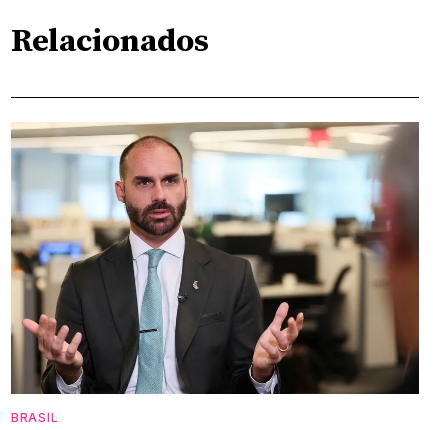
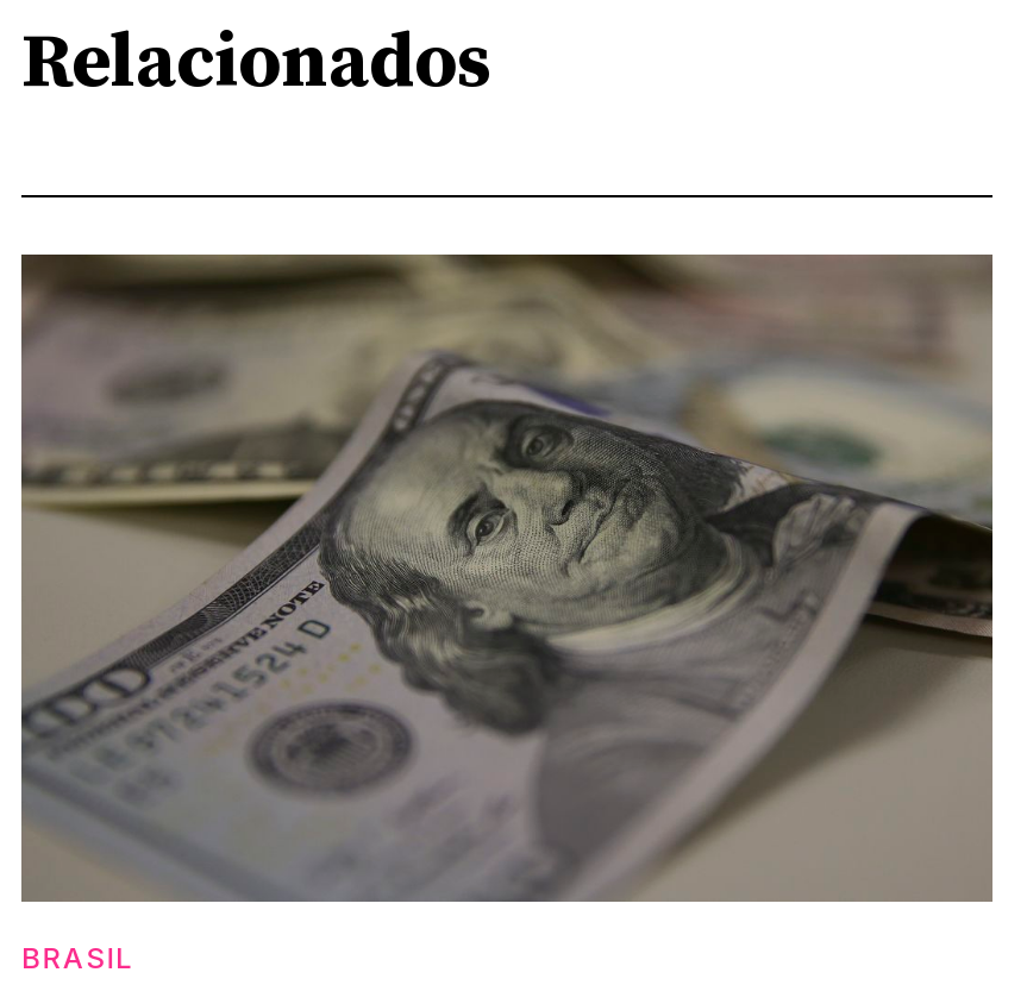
- [image]
+ [image]
